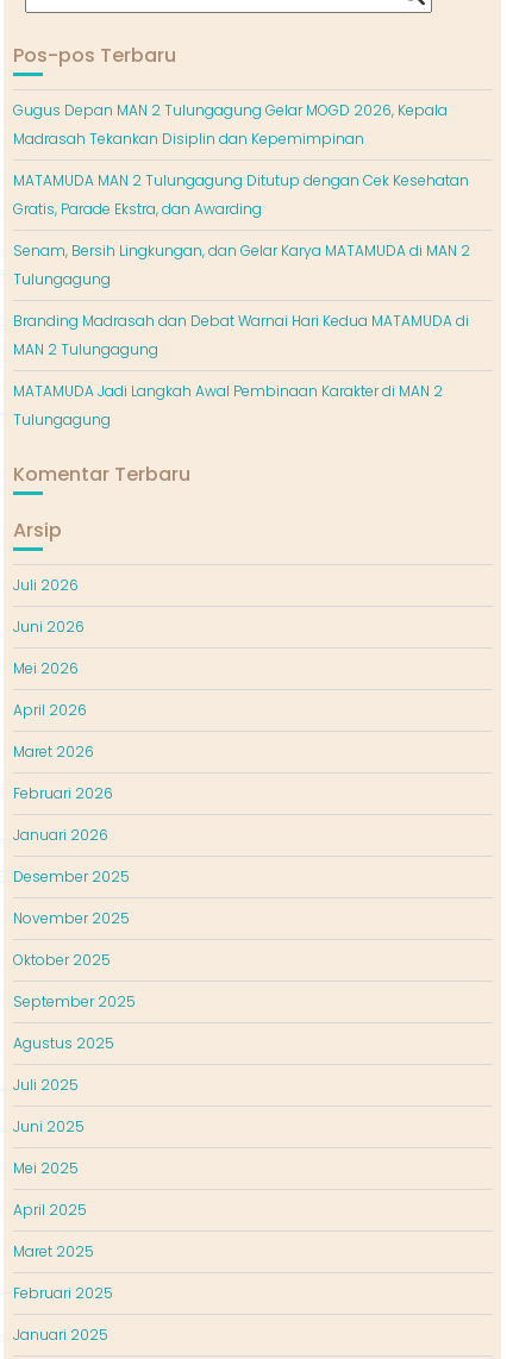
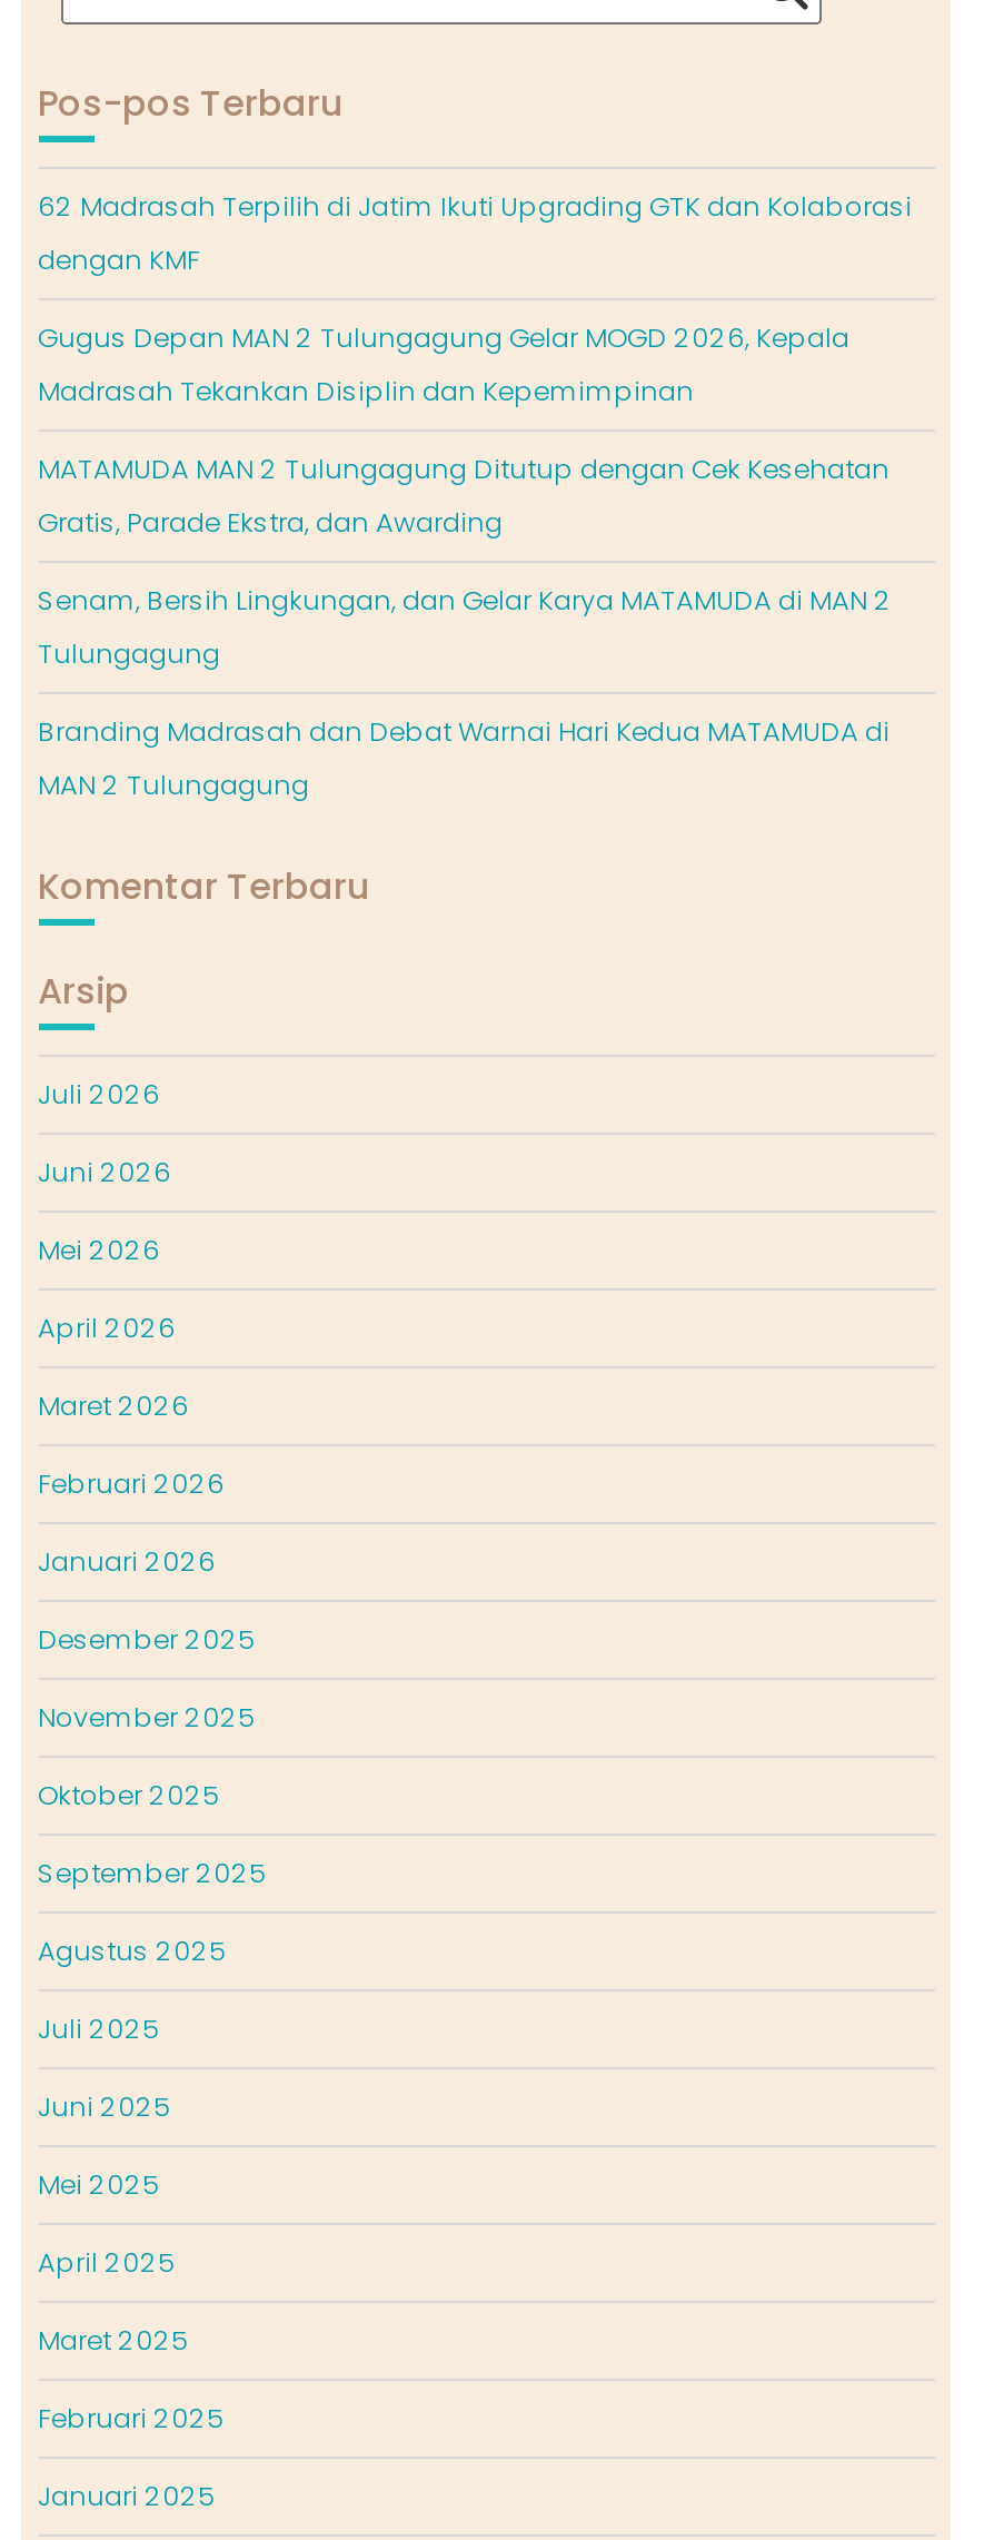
+ 62 Madrasah Terpilih di Jatim Ikuti Upgrading GTK dan Kolaborasi
+ dengan KMF

moved down: Gugus Depan MAN 2 Tulungagung Gelar MOGD 2026, Kepala | Madrasah Tekankan Disiplin dan Kepemimpinan | MATAMUDA MAN 2 Tulungagung Ditutup dengan Cek Kesehatan | Gratis, Parade Ekstra, dan Awarding | Senam, Bersih Lingkungan, dan Gelar Karya MATAMUDA di MAN 2 | Tulungagung | Branding Madrasah dan Debat Warnai Hari Kedua MATAMUDA di | MAN 2 Tulungagung

- MATAMUDA Jadi Langkah Awal Pembinaan Karakter di MAN 2
- Tulungagung
